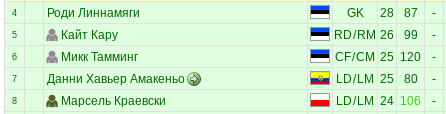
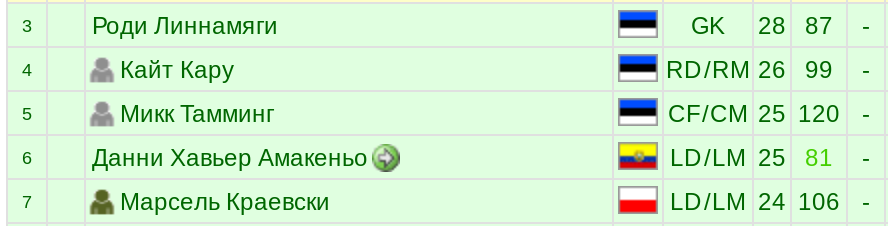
- 4
+ 3

- 5
+ 4

- 6
+ 5

- 7
+ 6

- 80
+ 81

- 8
+ 7
